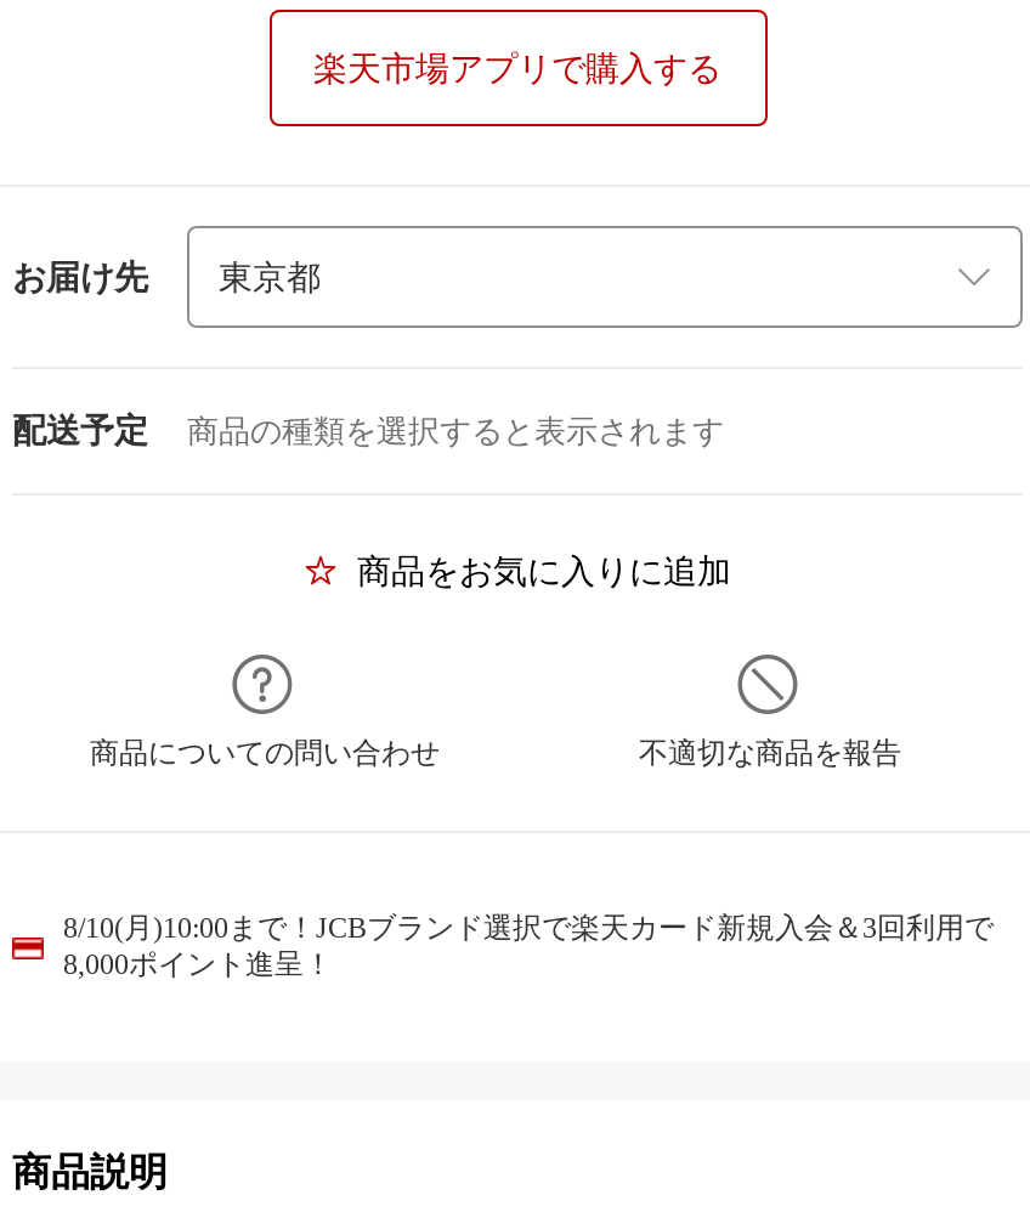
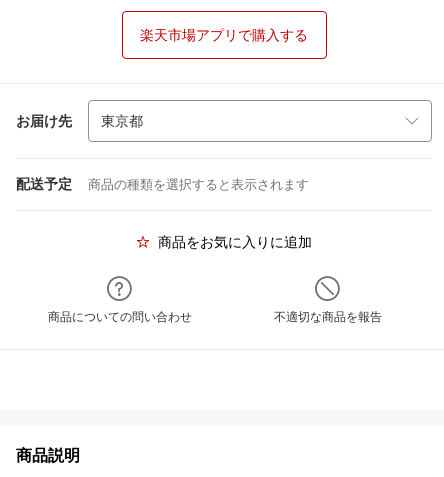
- 8/10(月)10:00まで！JCBブランド選択で楽天カード新規入会＆3回利用で
- 8,000ポイント進呈！
